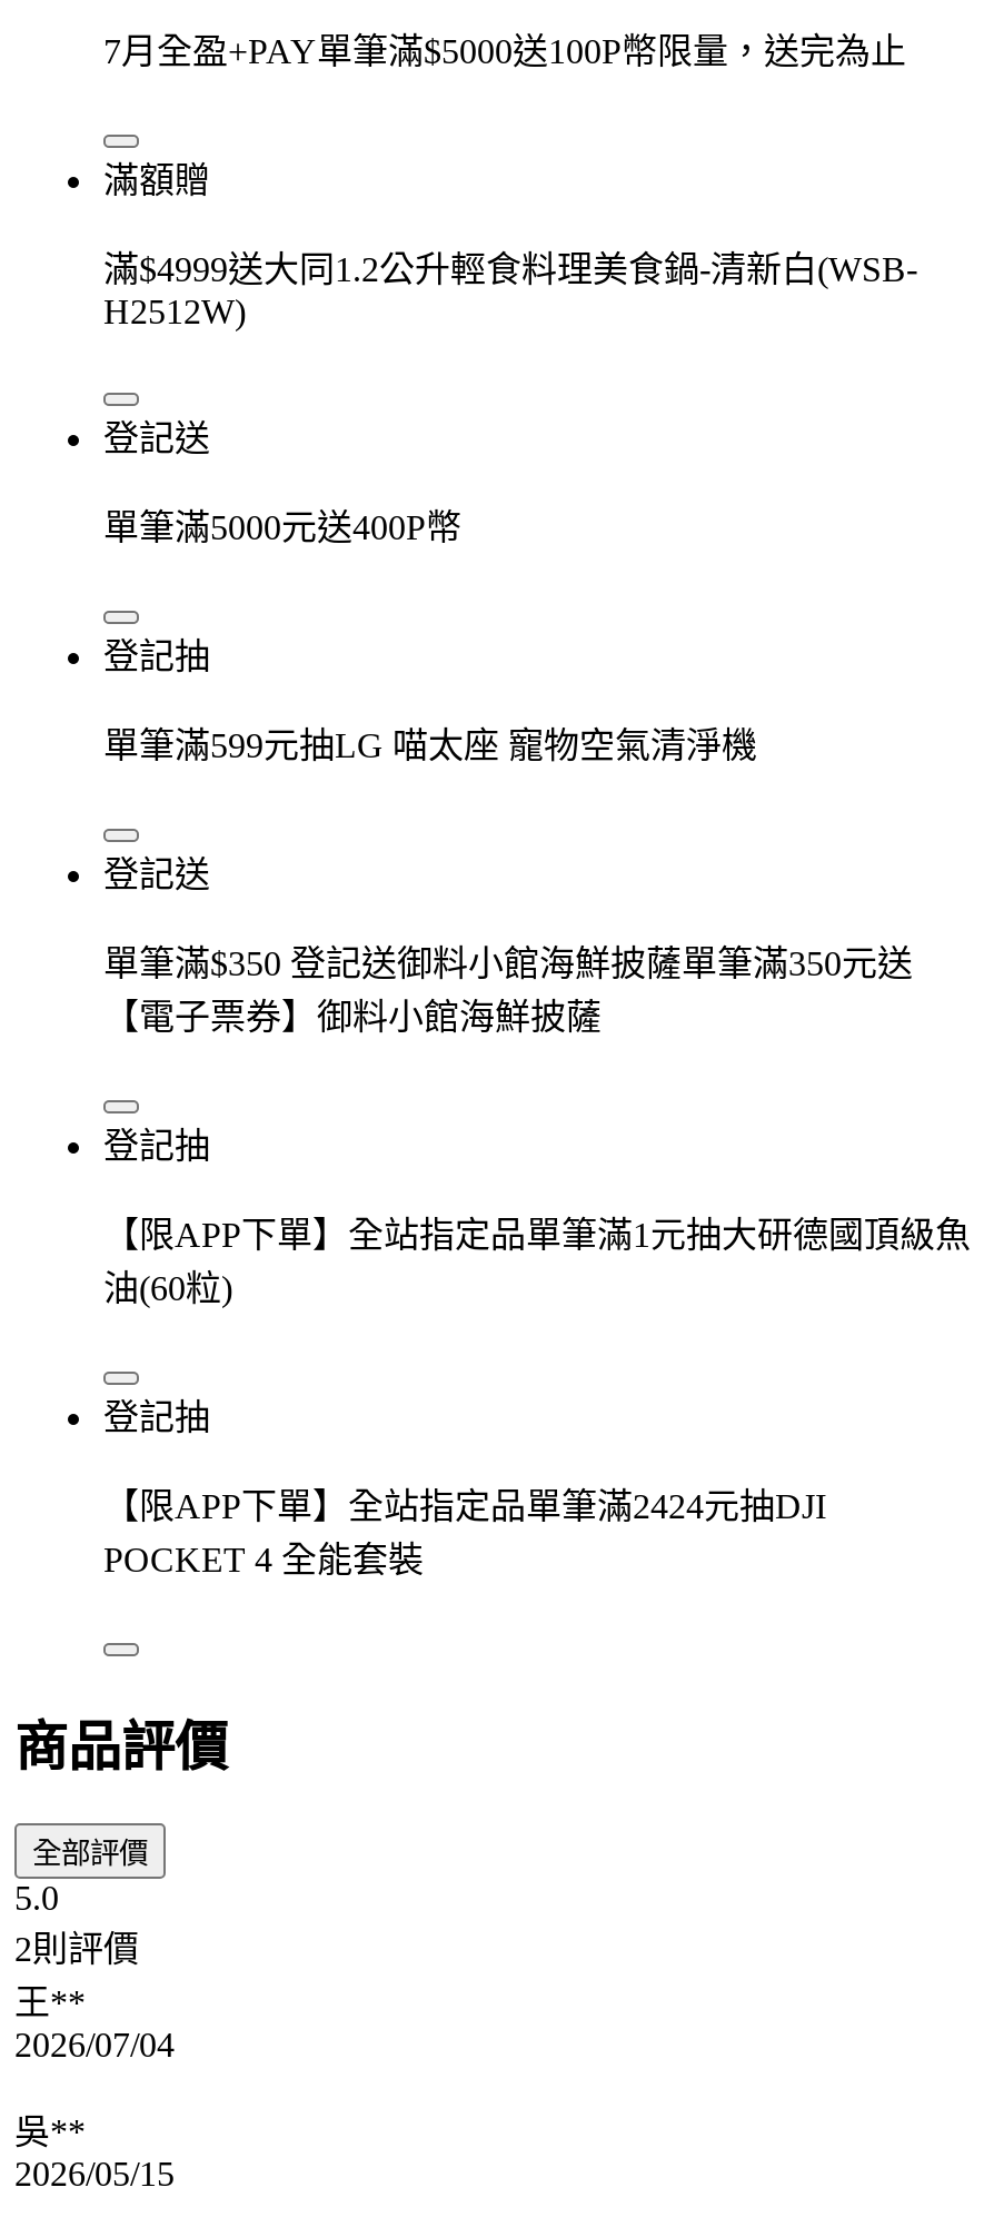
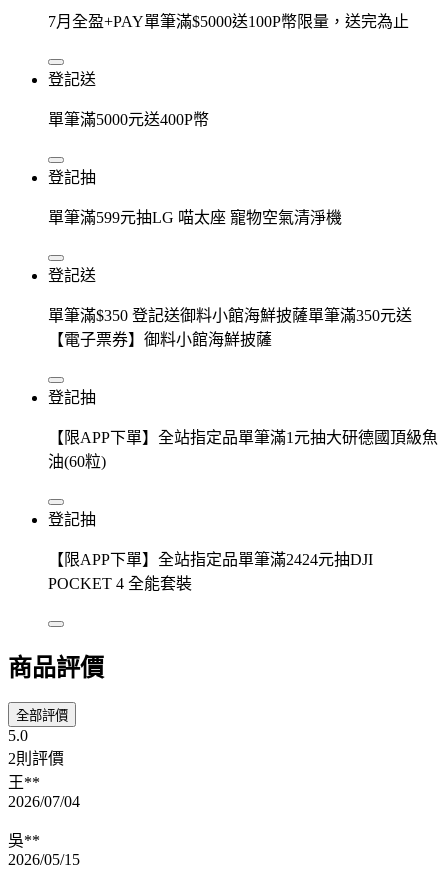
- 滿額贈
- 滿$4999送大同1.2公升輕食料理美食鍋-清新白(WSB-
- H2512W)
